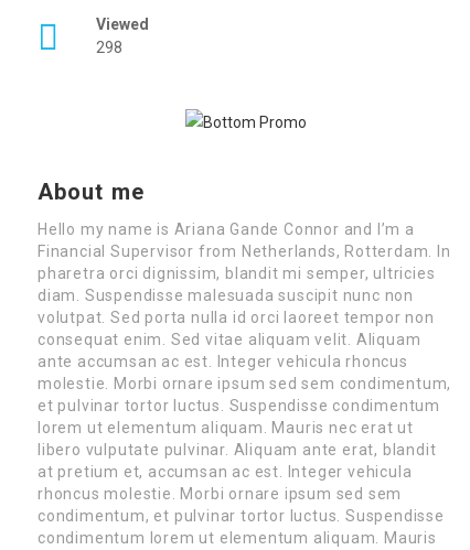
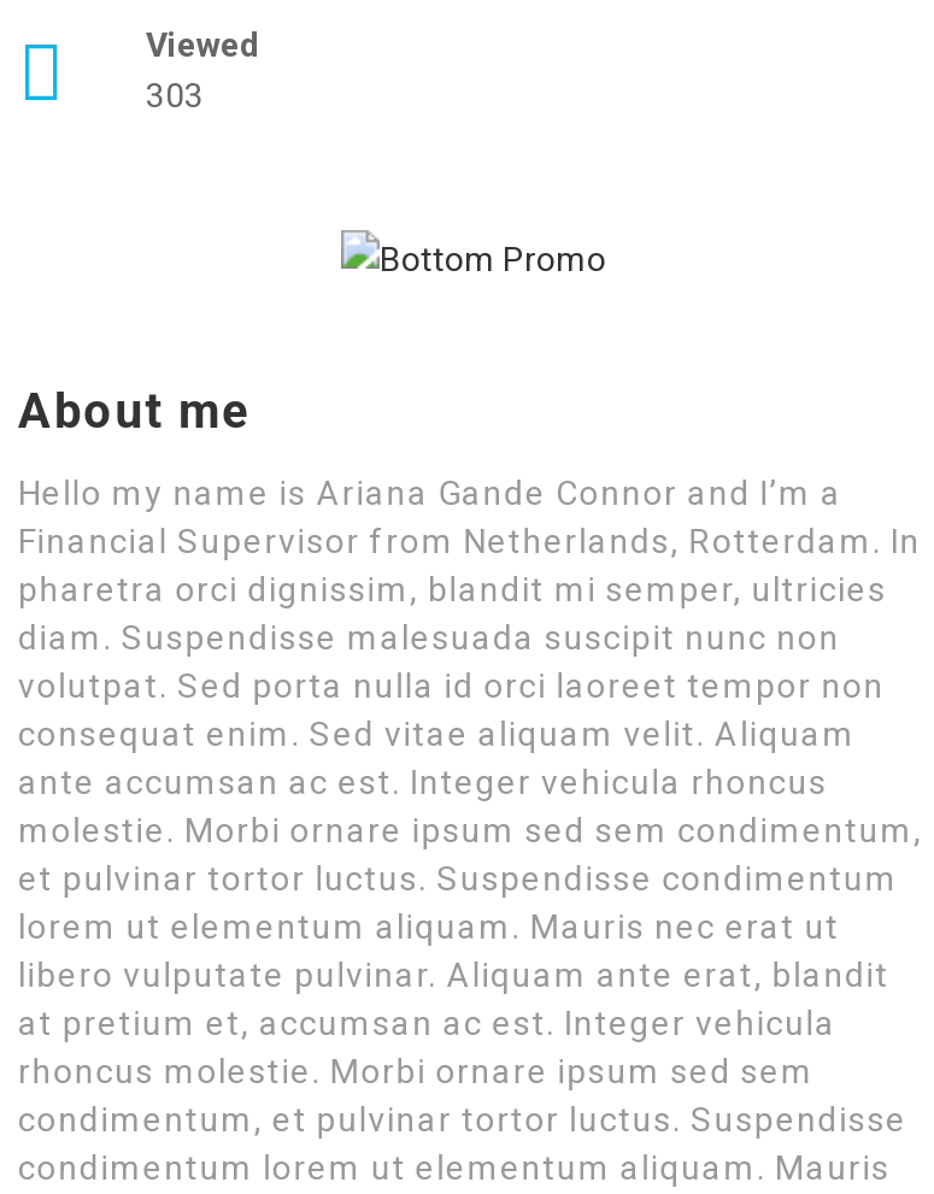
- 298
+ 303
